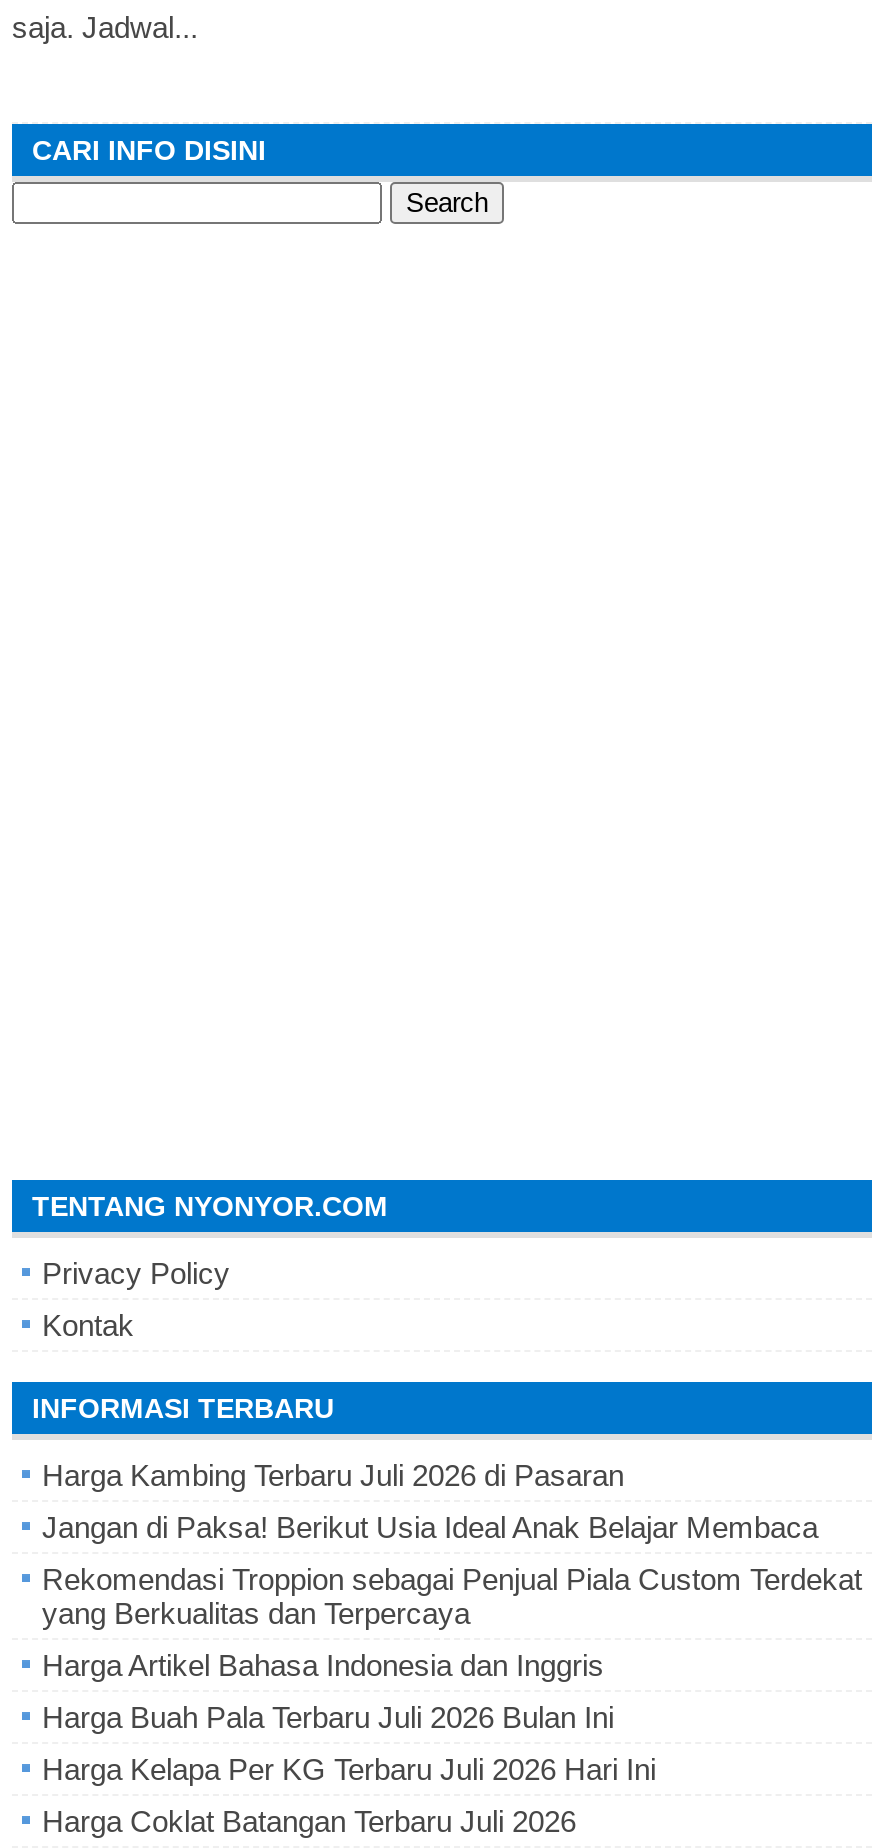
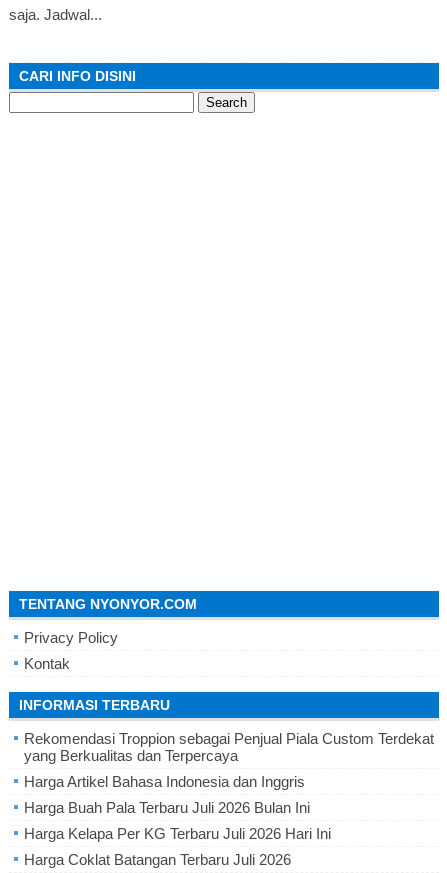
- Harga Kambing Terbaru Juli 2026 di Pasaran
- Jangan di Paksa! Berikut Usia Ideal Anak Belajar Membaca
